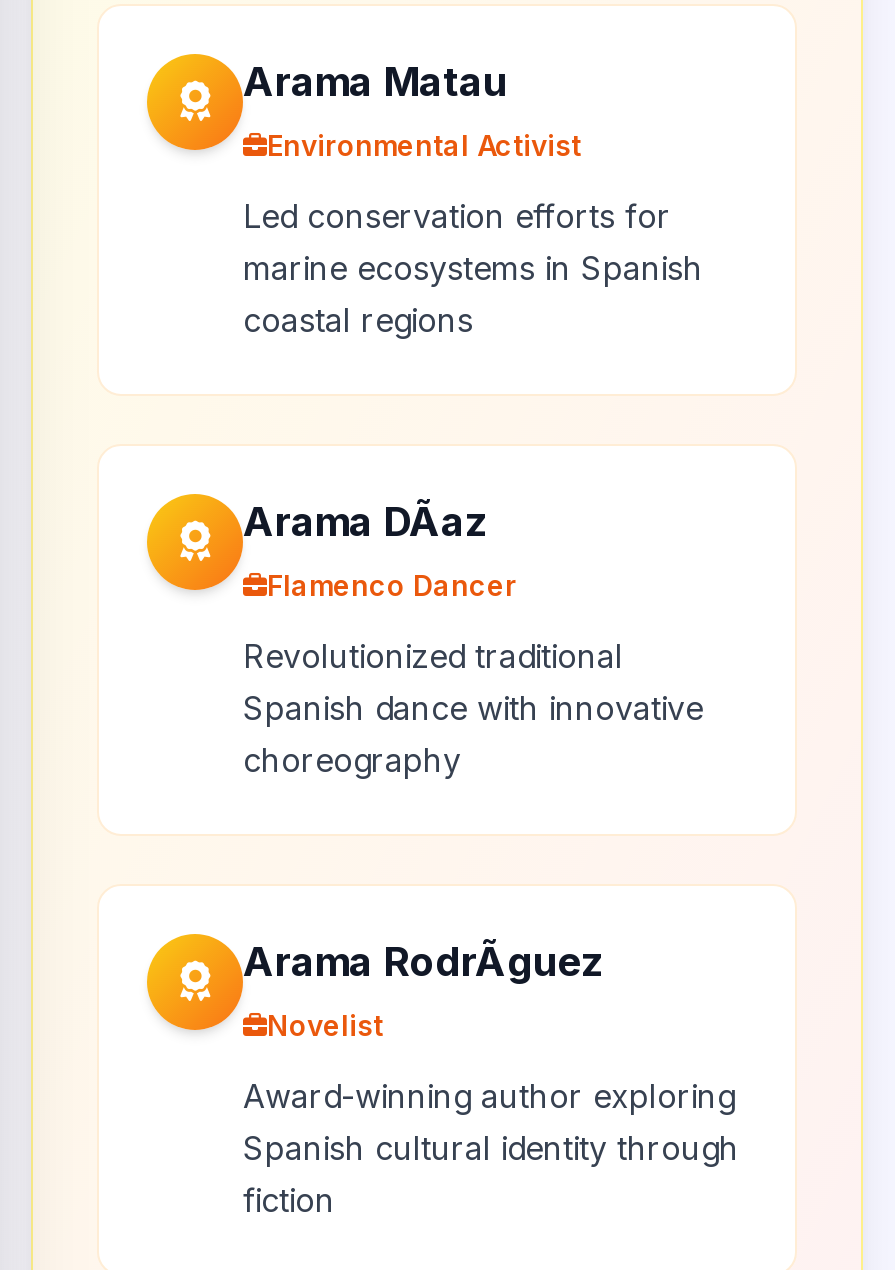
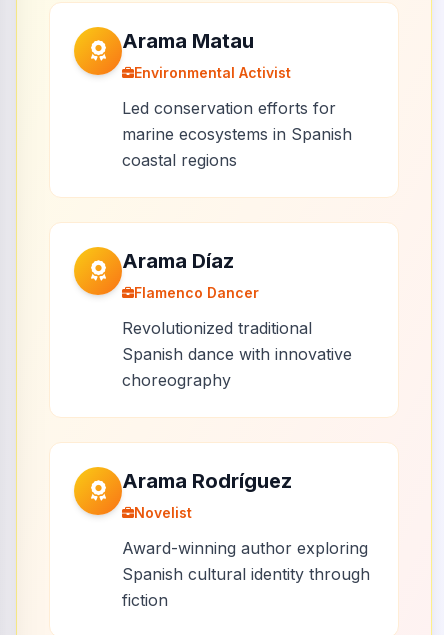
- Arama DÃaz
+ Arama Díaz

- Arama RodrÃguez
+ Arama Rodríguez
